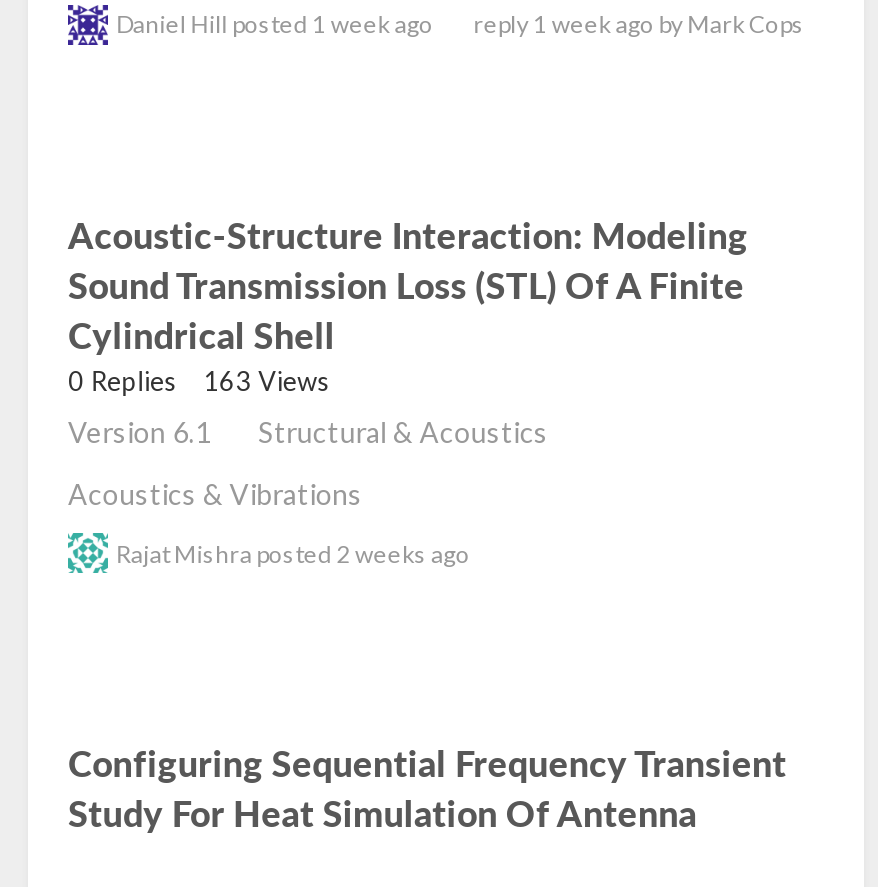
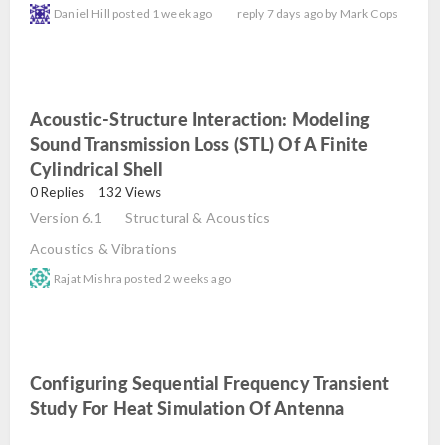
- reply 1 week ago by Mark Cops
+ reply 7 days ago by Mark Cops

- 0 Replies 163 Views
+ 0 Replies 132 Views
